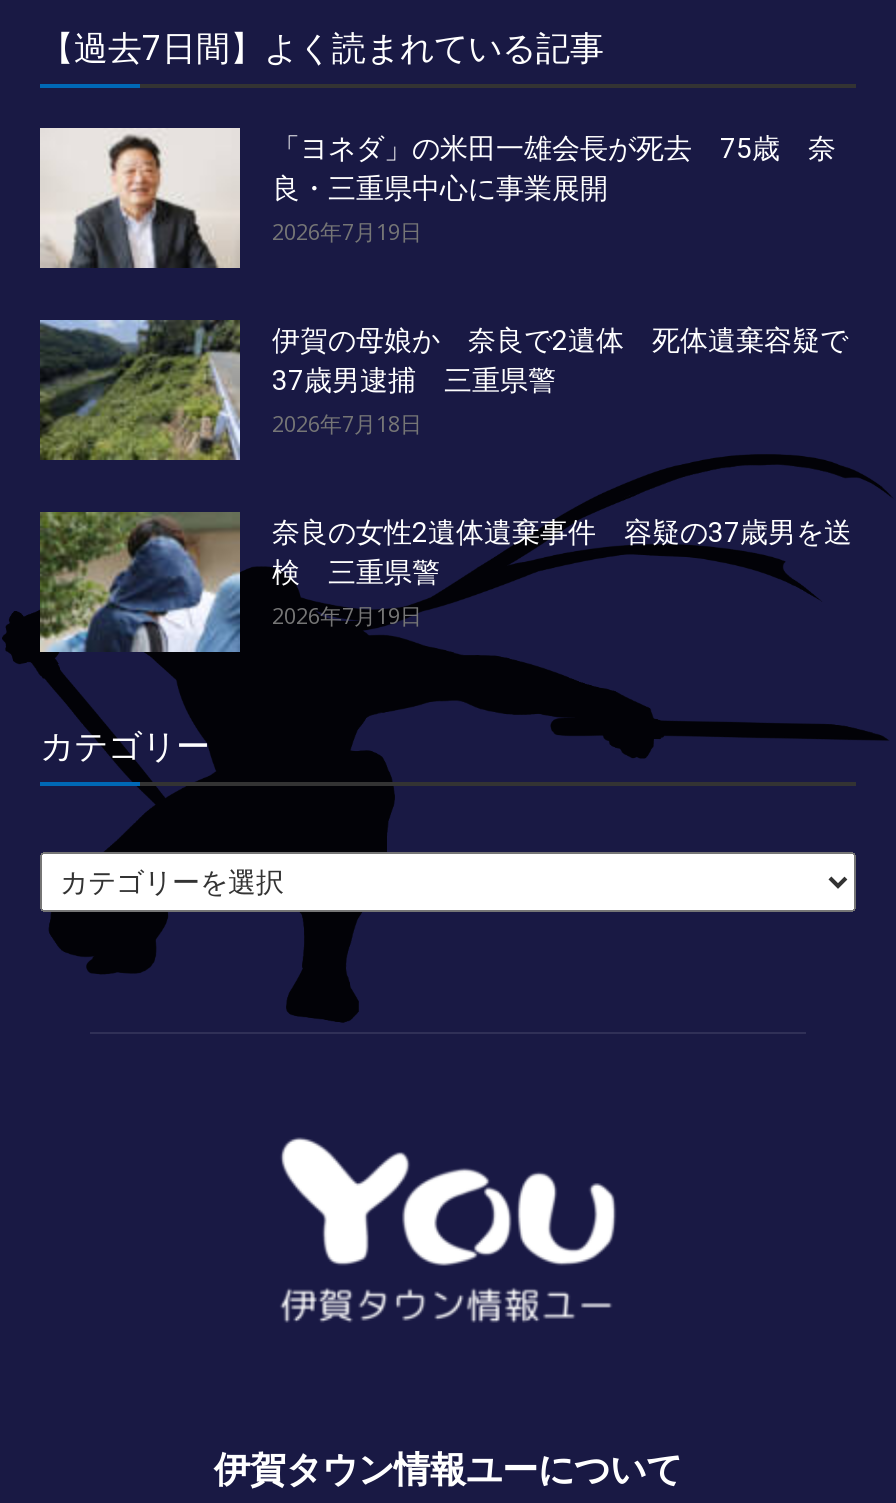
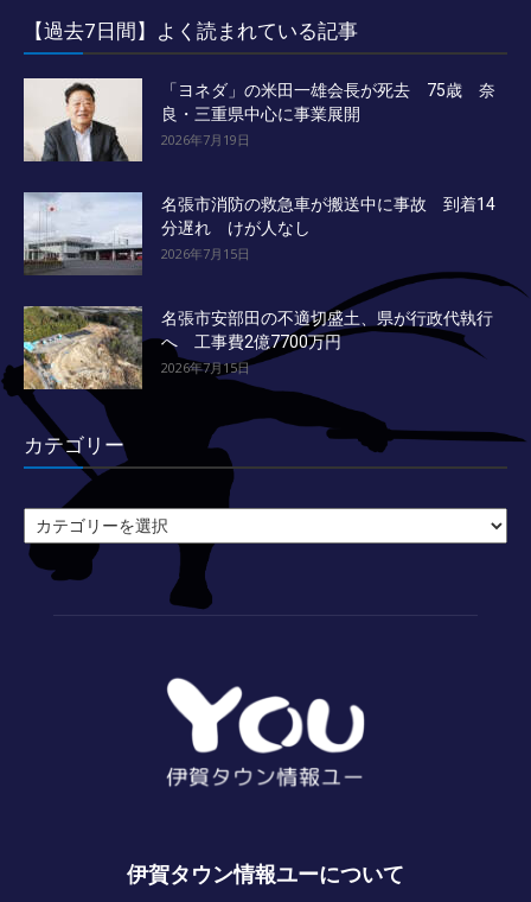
- [image]
- 伊賀の母娘か 奈良で2遺体 死体遺棄容疑で
- 37歳男逮捕 三重県警
- 2026年7月18日
+ [image]
+ 名張市消防の救急車が搬送中に事故 到着14
+ 分遅れ けが人なし
+ 2026年7月15日

- [image]
- 奈良の女性2遺体遺棄事件 容疑の37歳男を送
- 検 三重県警
- 2026年7月19日
+ [image]
+ 名張市安部田の不適切盛土、県が行政代執行
+ へ 工事費2億7700万円
+ 2026年7月15日
